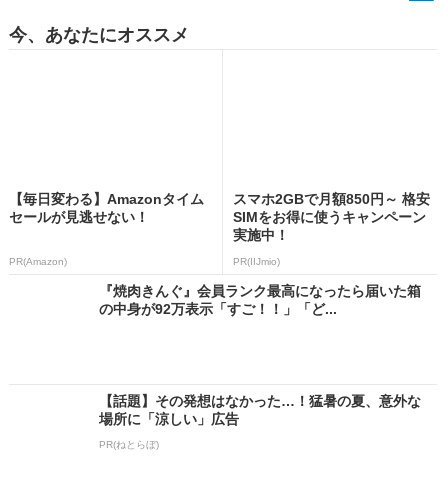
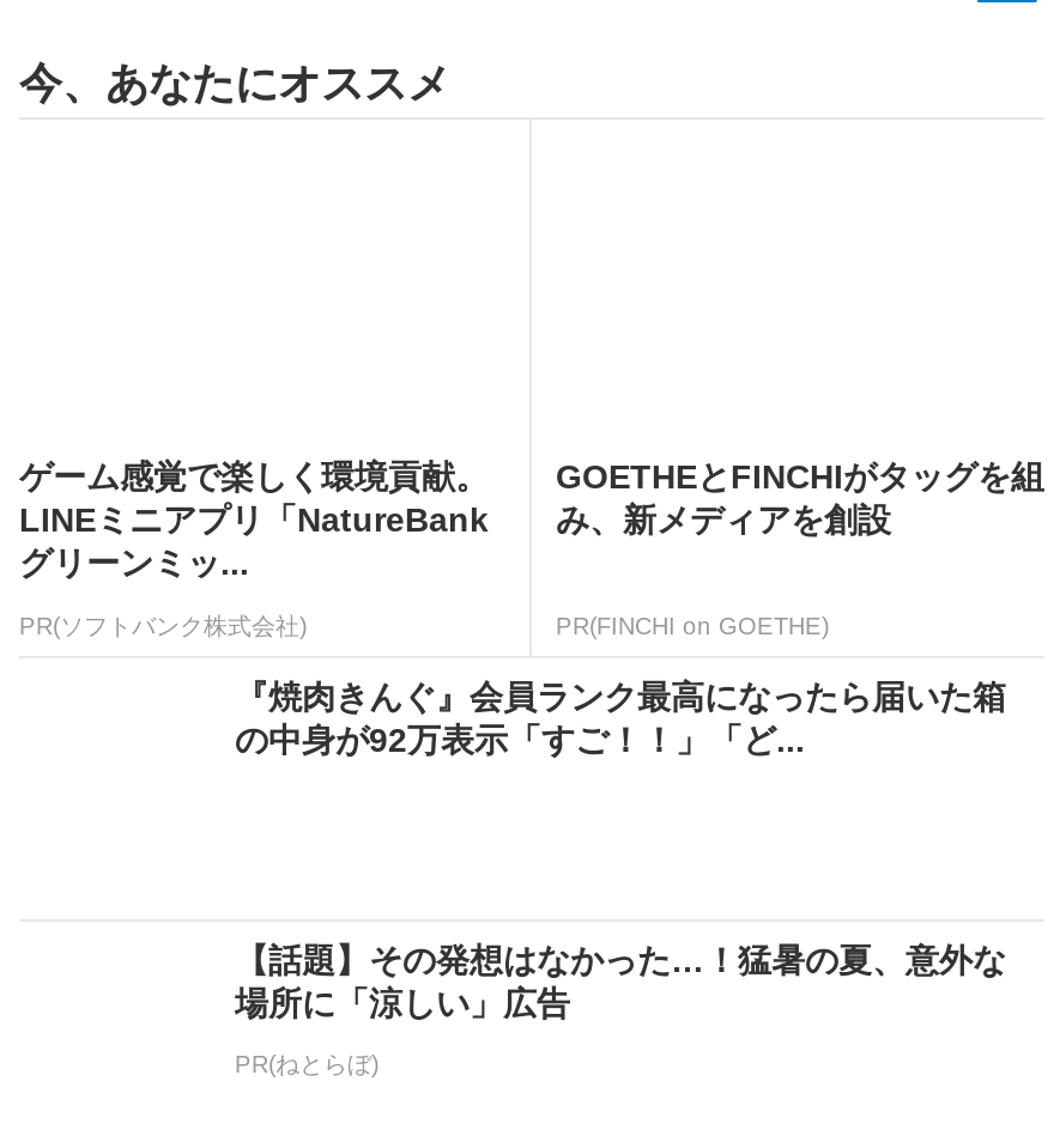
- 【毎日変わる】Amazonタイム
- セールが見逃せない！
+ ゲーム感覚で楽しく環境貢献。
+ LINEミニアプリ「NatureBank
+ グリーンミッ...

- スマホ2GBで月額850円～ 格安
- SIMをお得に使うキャンペーン
- 実施中！
+ GOETHEとFINCHIがタッグを組
+ み、新メディアを創設

- PR(Amazon)
+ PR(ソフトバンク株式会社)

- PR(IIJmio)
+ PR(FINCHI on GOETHE)
